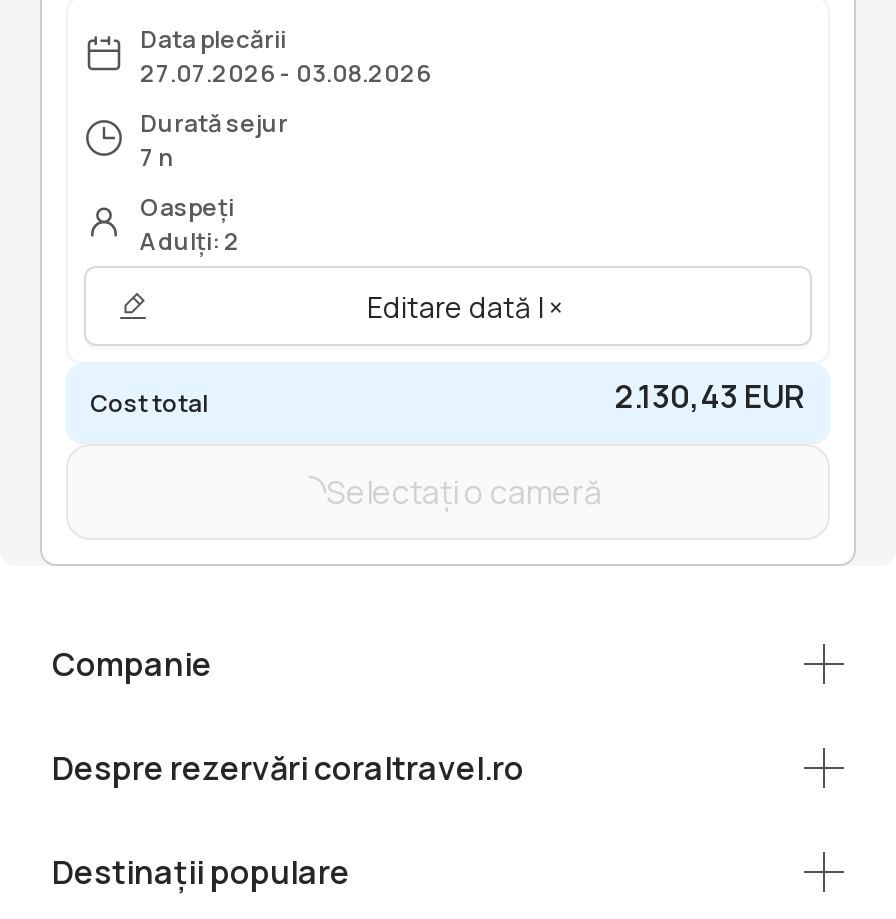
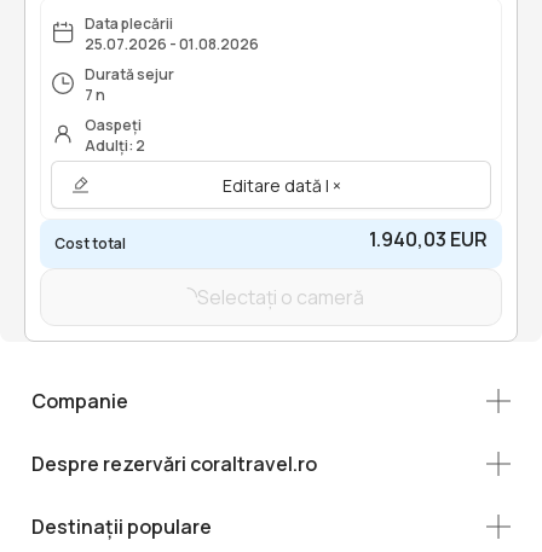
- 27.07.2026 - 03.08.2026
+ 25.07.2026 - 01.08.2026

- 2.130,43 EUR
+ 1.940,03 EUR
